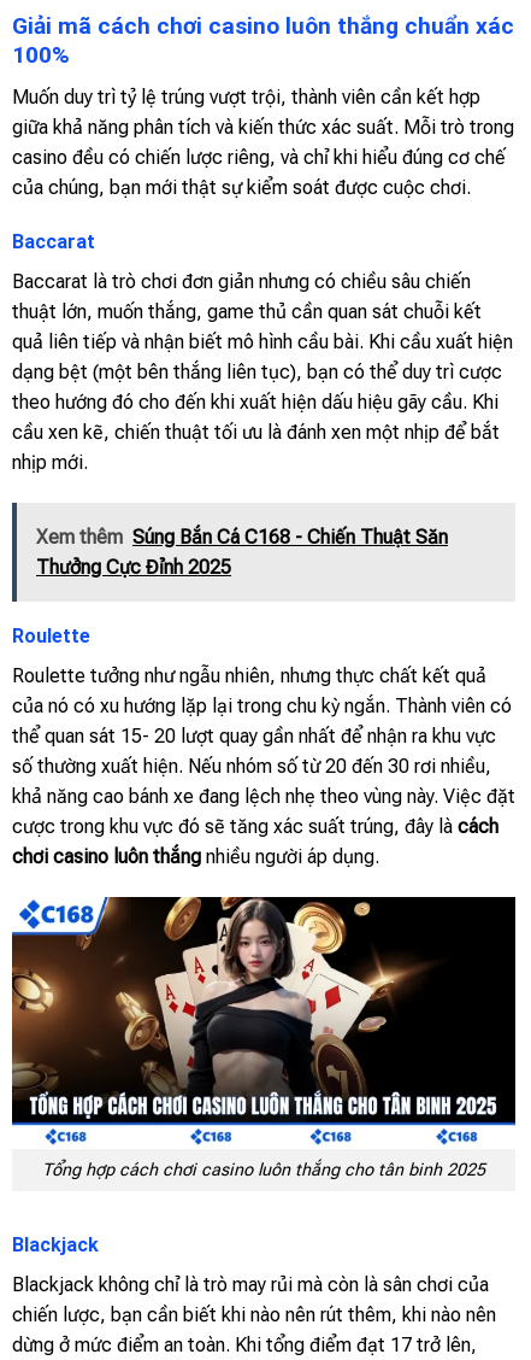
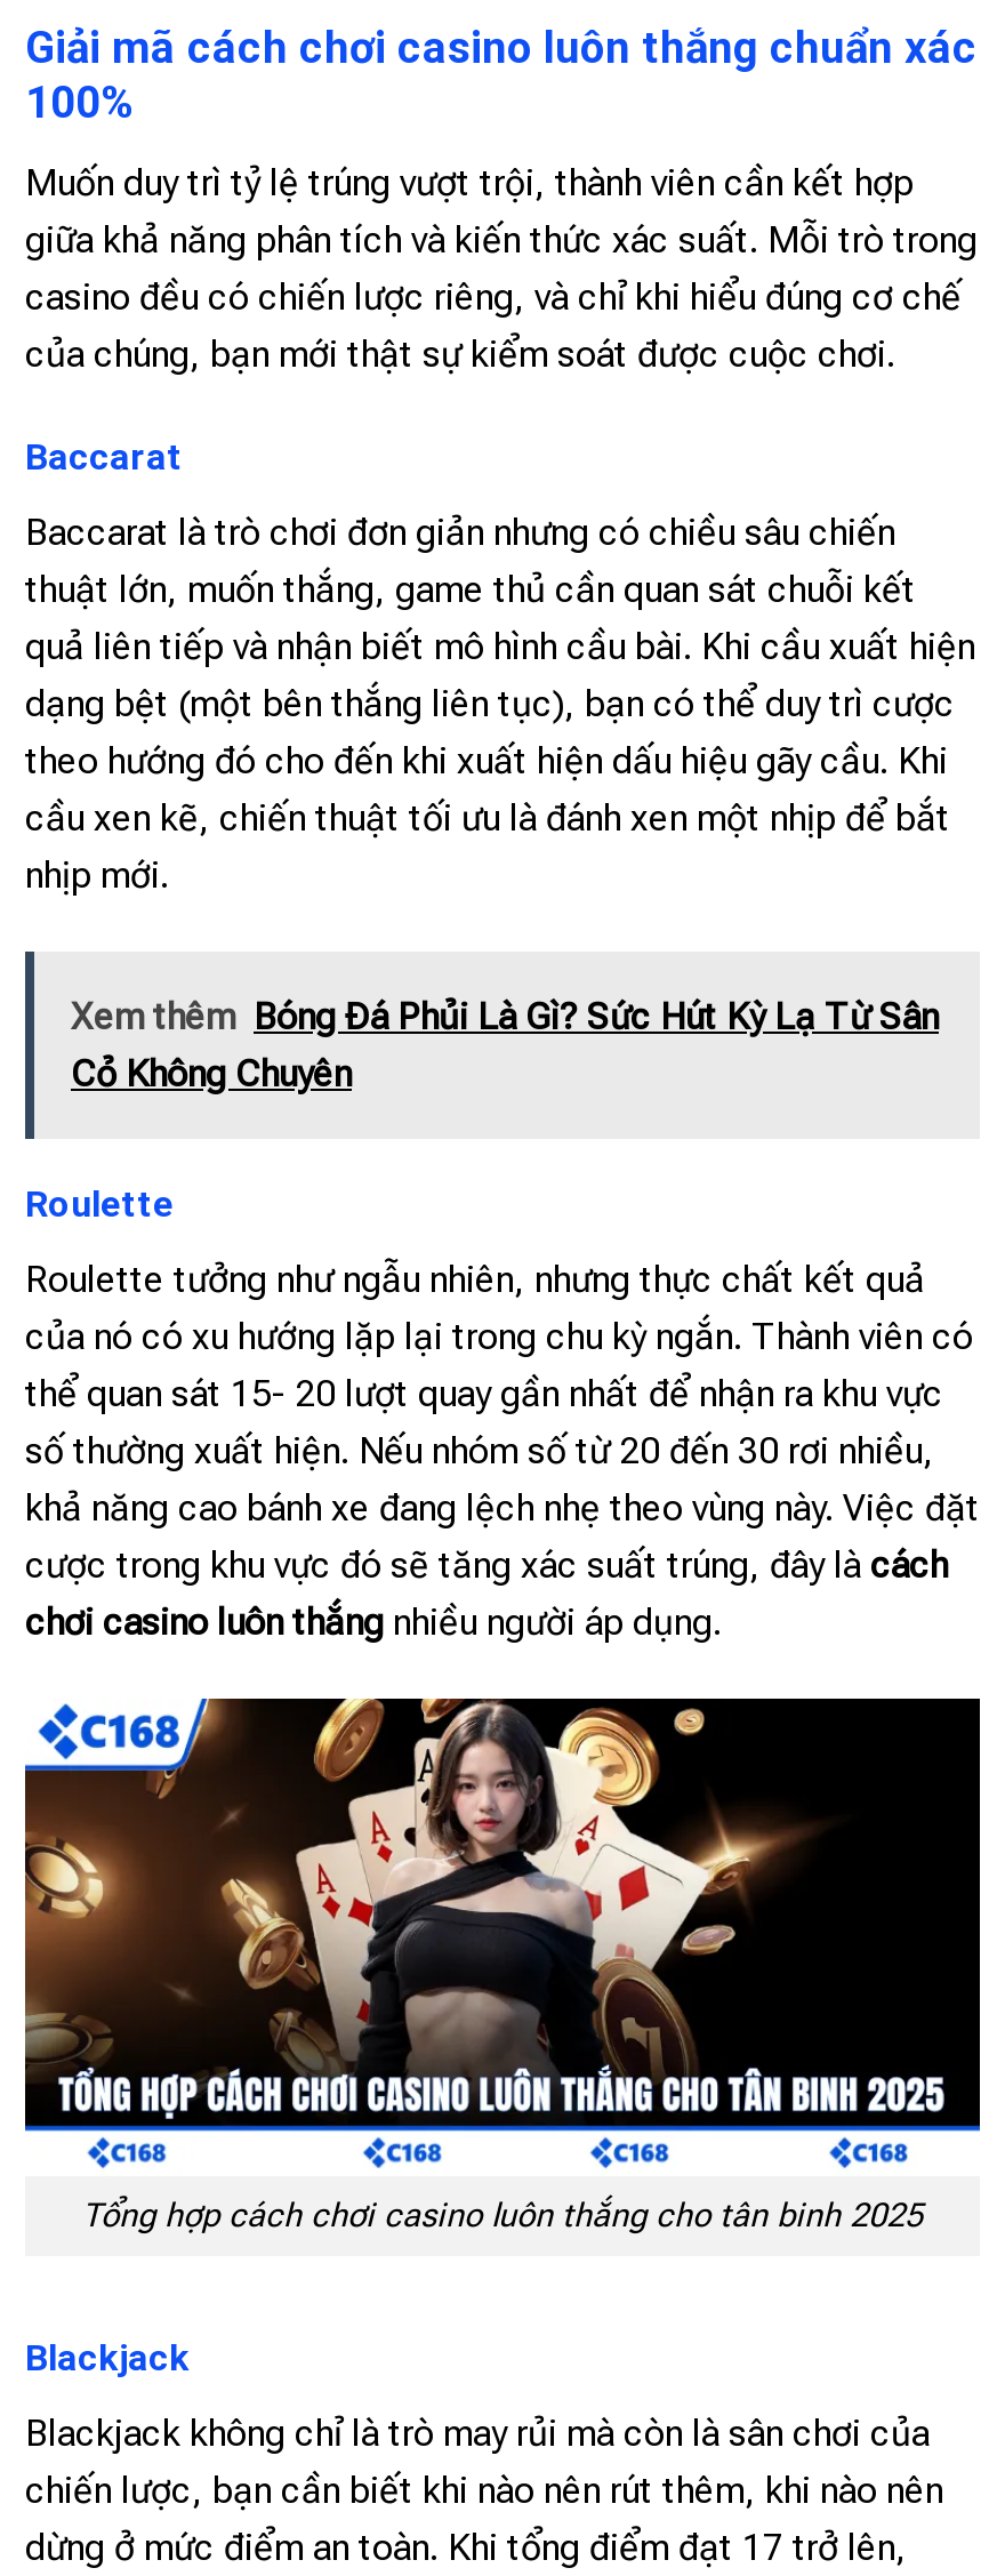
- Xem thêm Súng Bắn Cá C168 - Chiến Thuật Săn
- Thưởng Cực Đỉnh 2025
+ Xem thêm Bóng Đá Phủi Là Gì? Sức Hút Kỳ Lạ Từ Sân
+ Cỏ Không Chuyên
